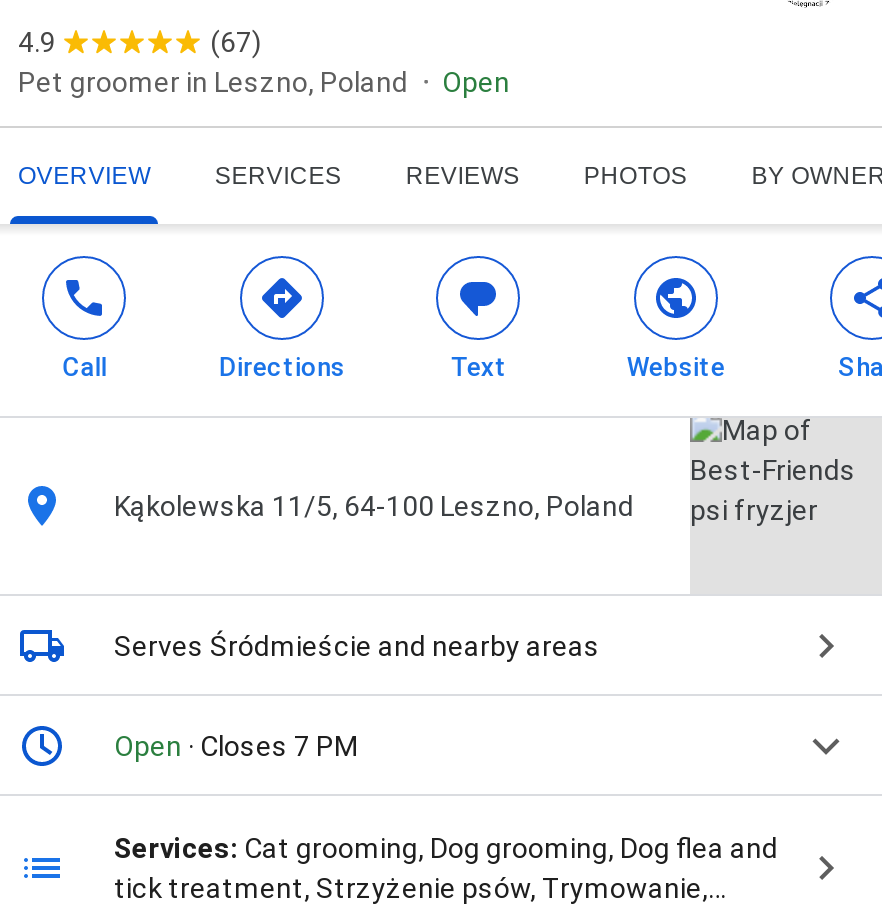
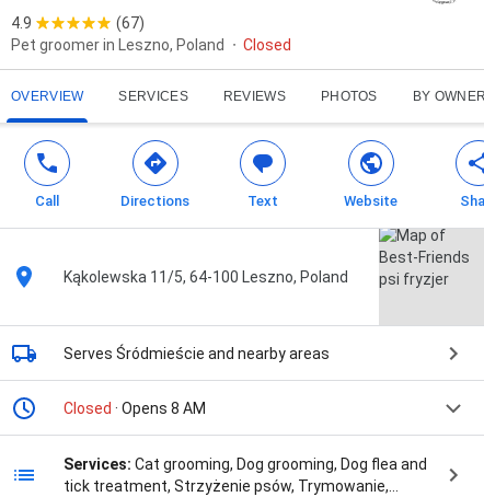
- Open
+ Closed

- Open · Closes 7 PM
+ Closed · Opens 8 AM
